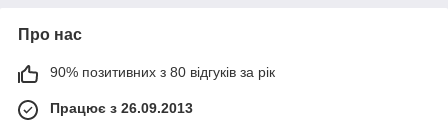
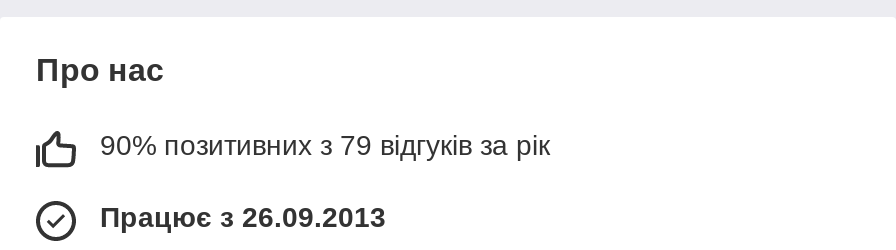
- 90% позитивних з 80 відгуків за рік
+ 90% позитивних з 79 відгуків за рік
